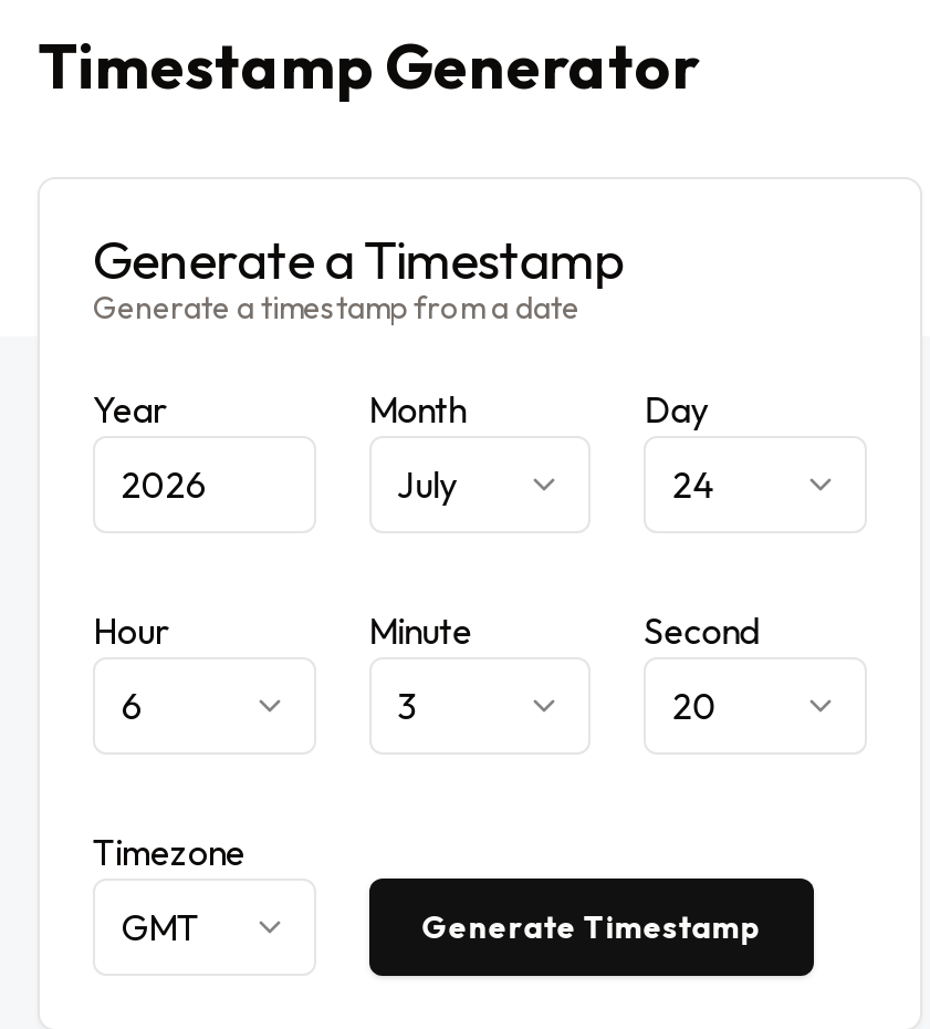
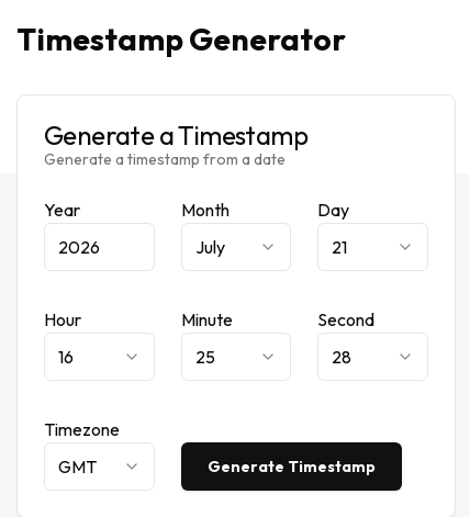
- 24
+ 21

- 6
+ 16

- 3
+ 25

- 20
+ 28
